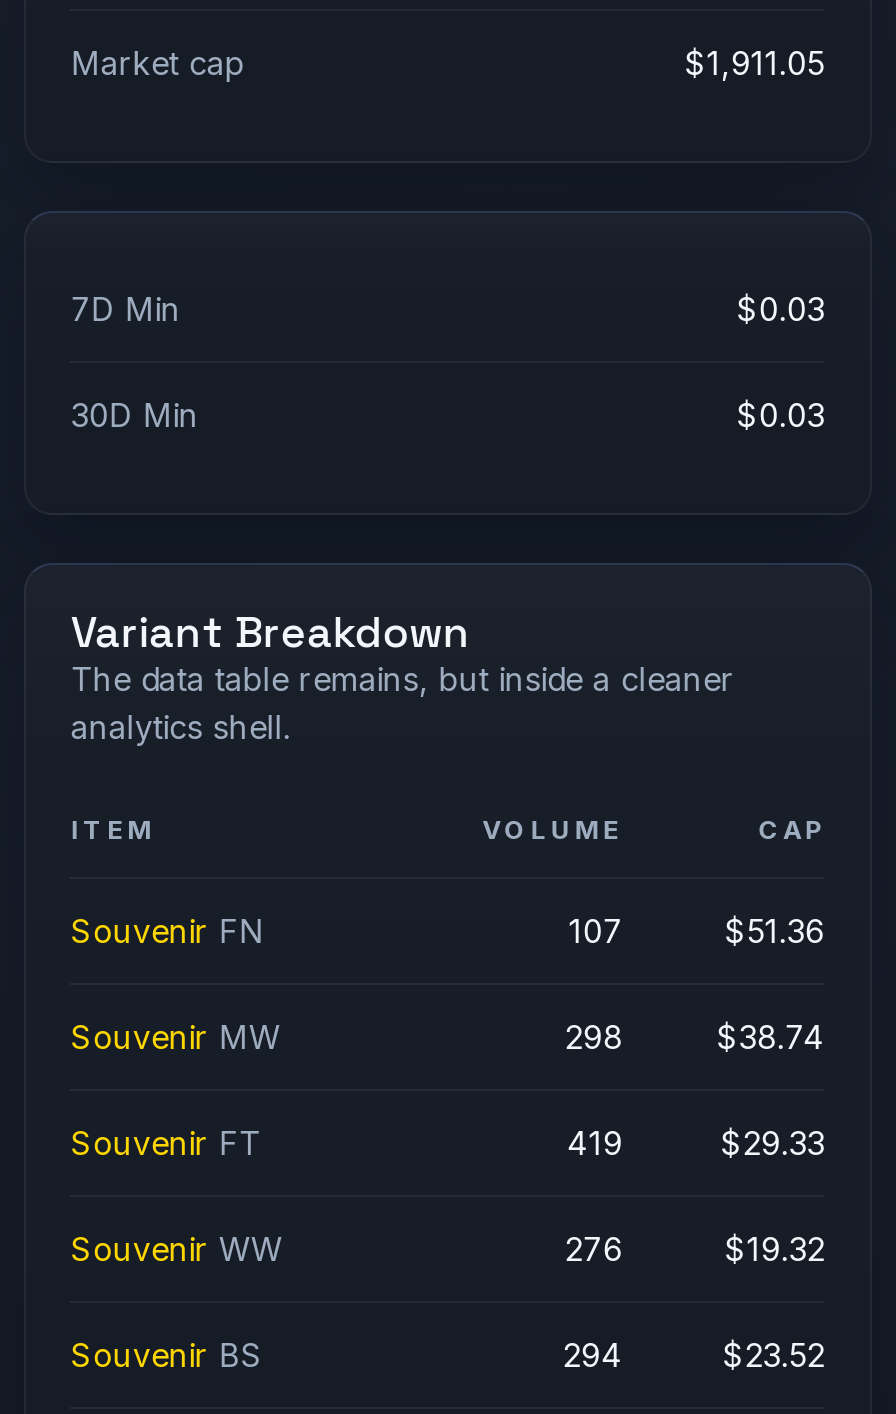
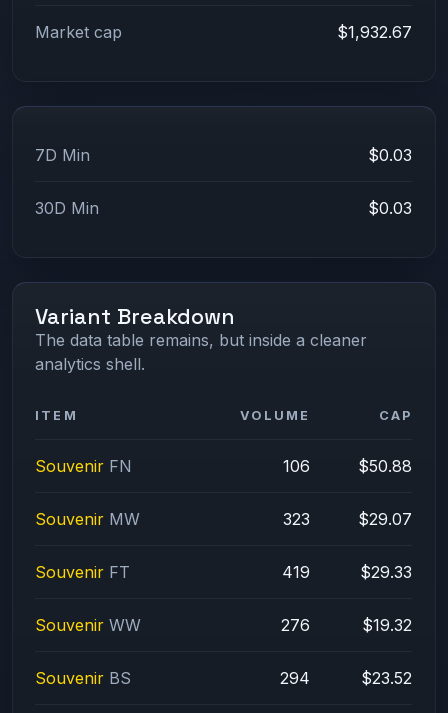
- $1,911.05
+ $1,932.67

- 107
+ 106

- $51.36
+ $50.88

- 298
+ 323

- $38.74
+ $29.07
